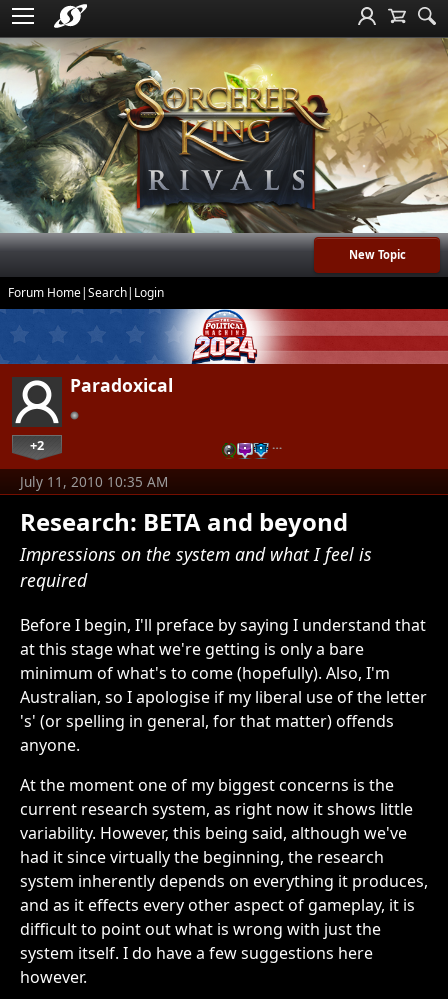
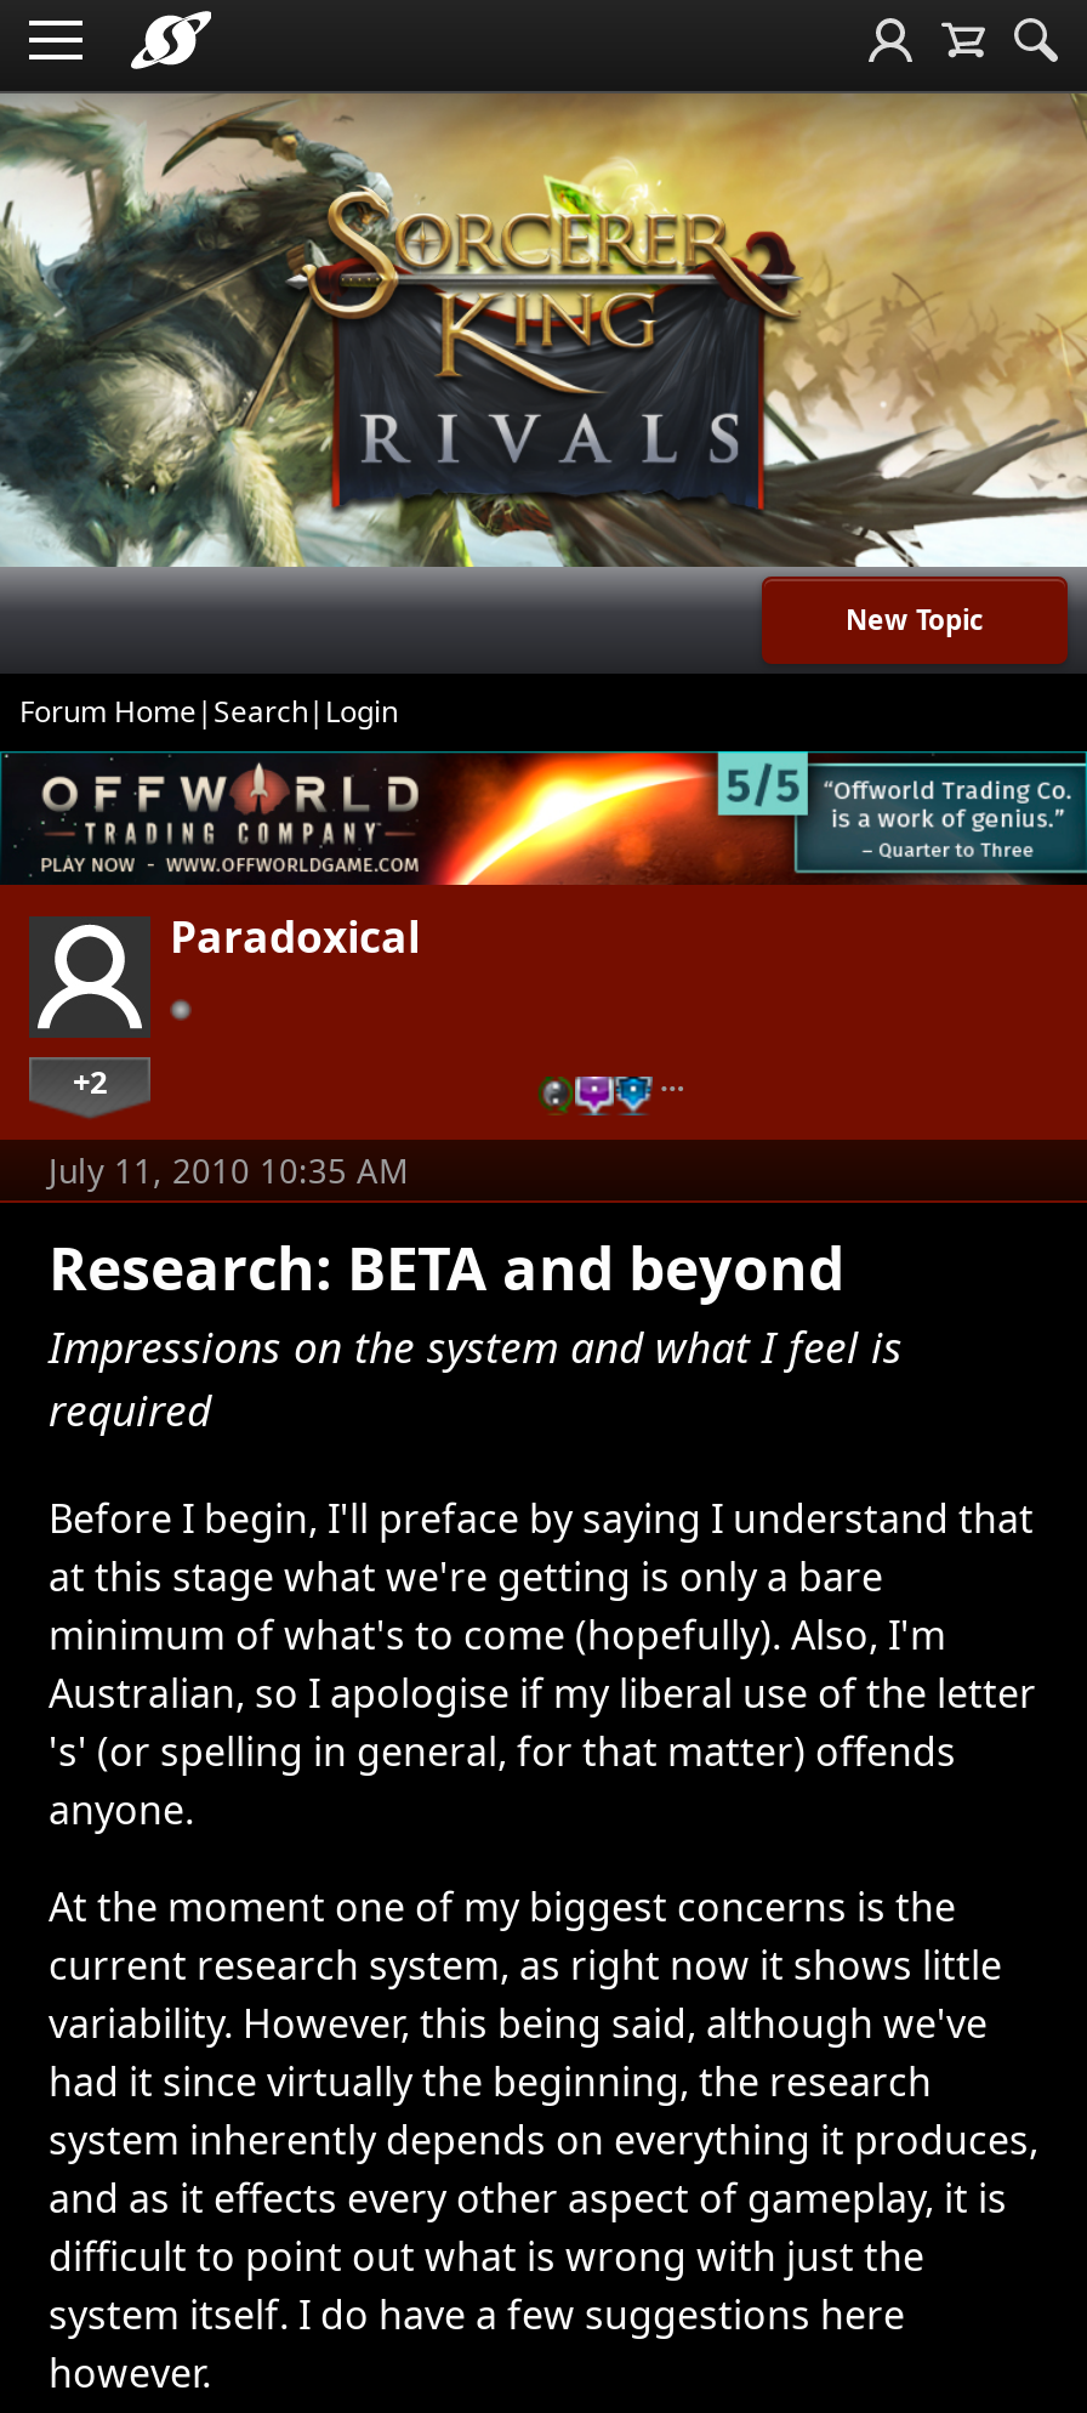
- [image]
+ [image]
